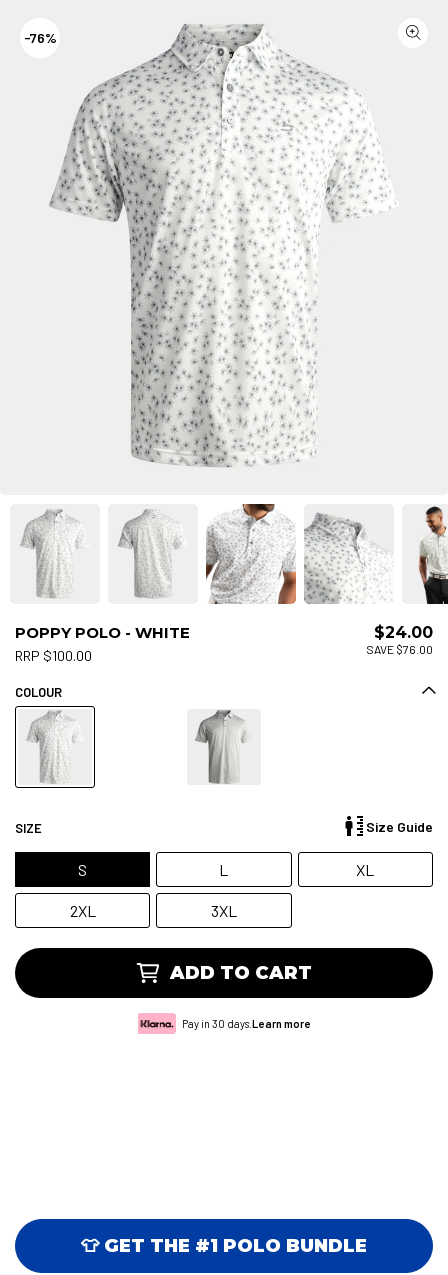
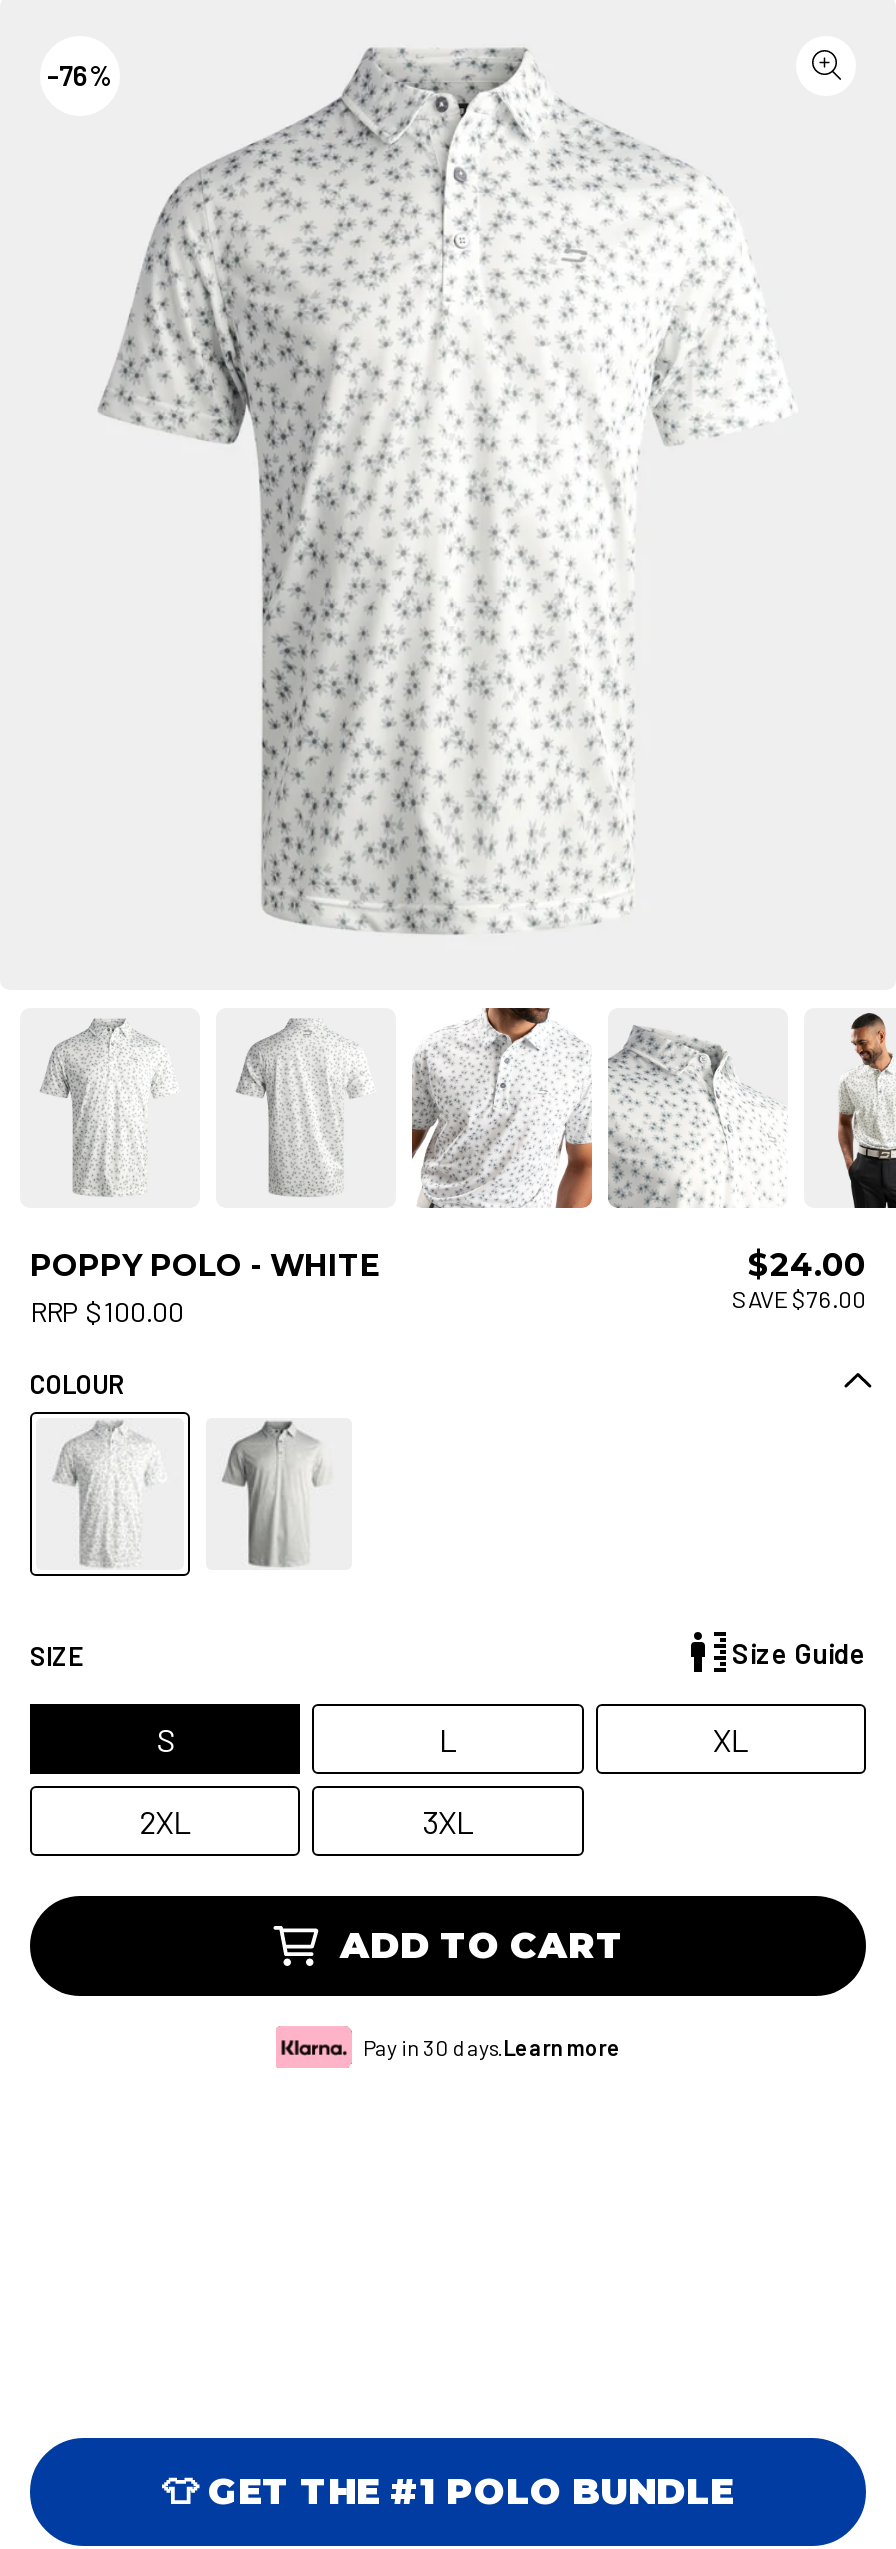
+ [image]

- [image]
